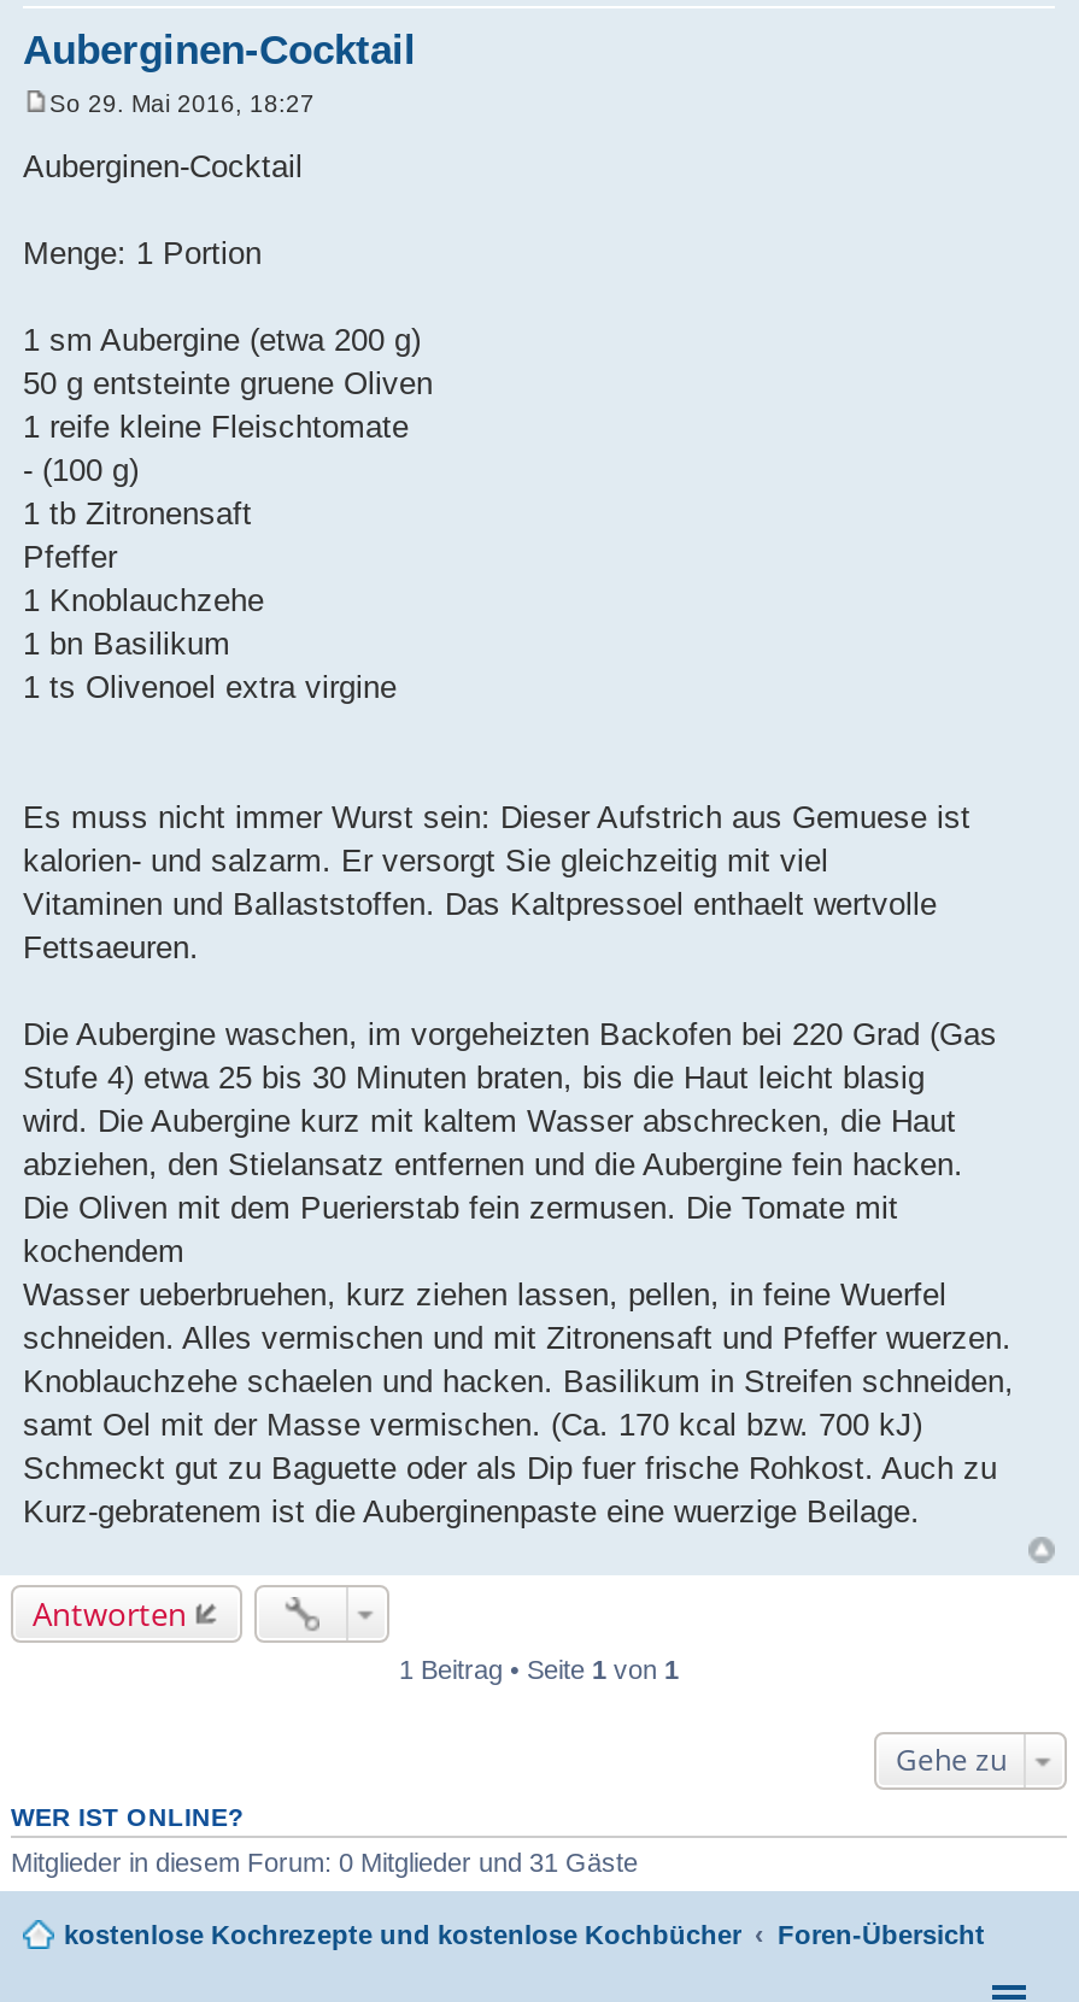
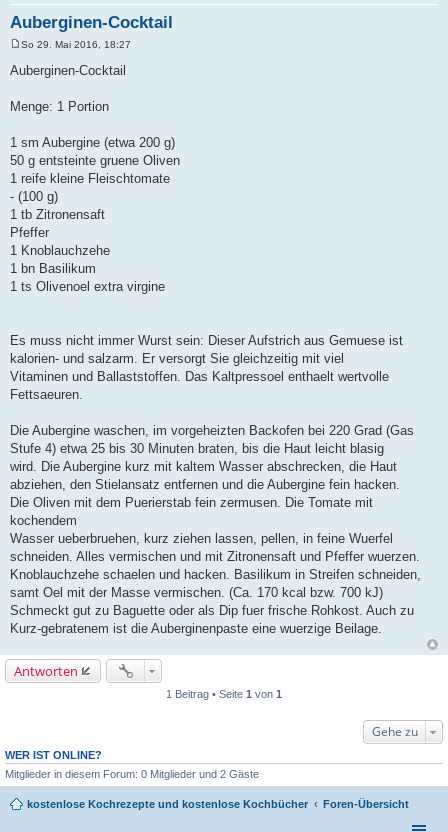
- Mitglieder in diesem Forum: 0 Mitglieder und 31 Gäste
+ Mitglieder in diesem Forum: 0 Mitglieder und 2 Gäste
